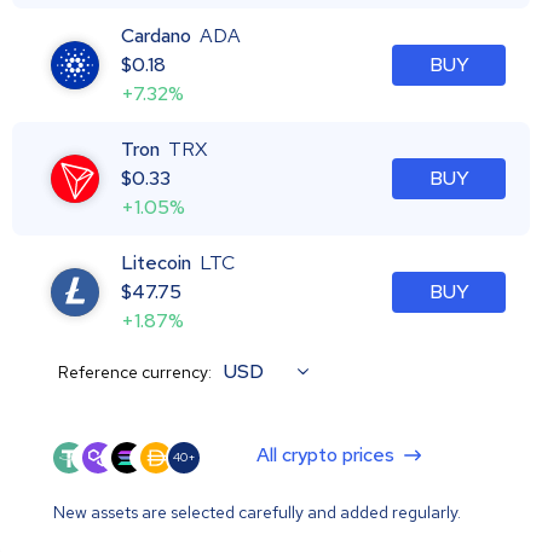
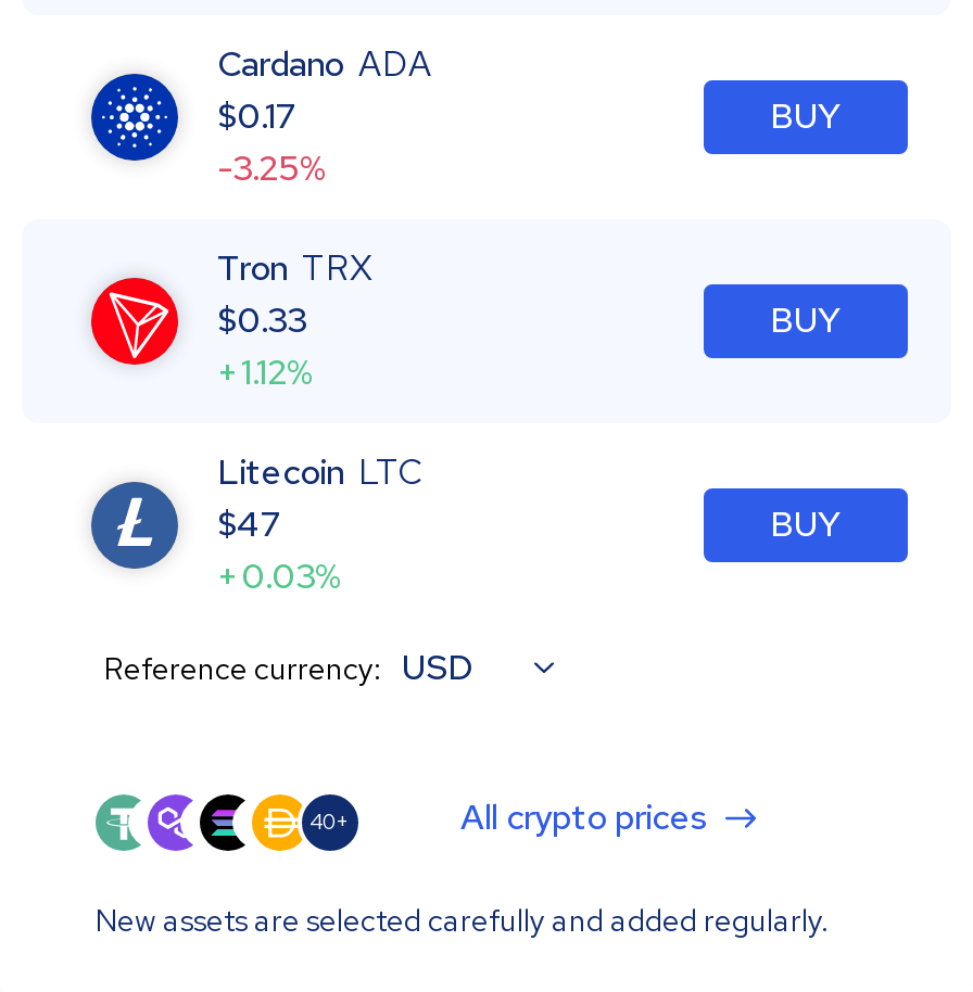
- $0.18
+ $0.17

- +7.32%
+ -3.25%

- +1.05%
+ +1.12%

- $47.75
+ $47

- +1.87%
+ +0.03%
